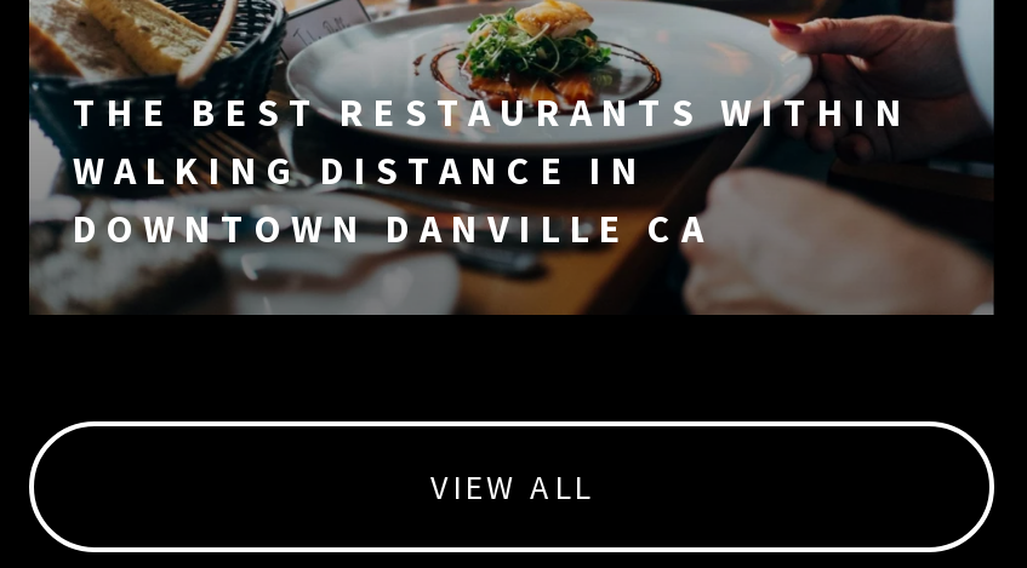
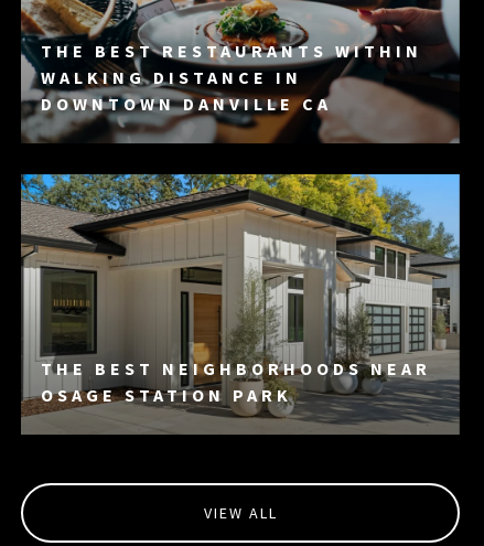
+ [image]
+ THE BEST NEIGHBORHOODS NEAR
+ OSAGE STATION PARK
